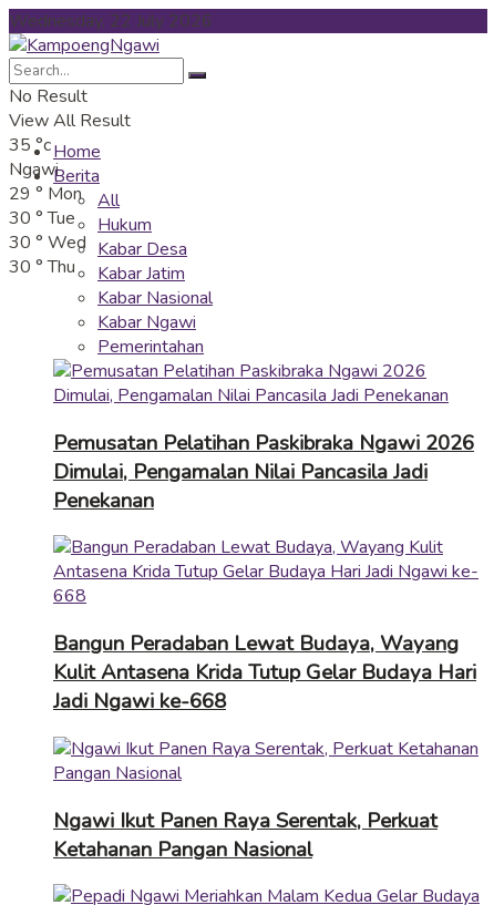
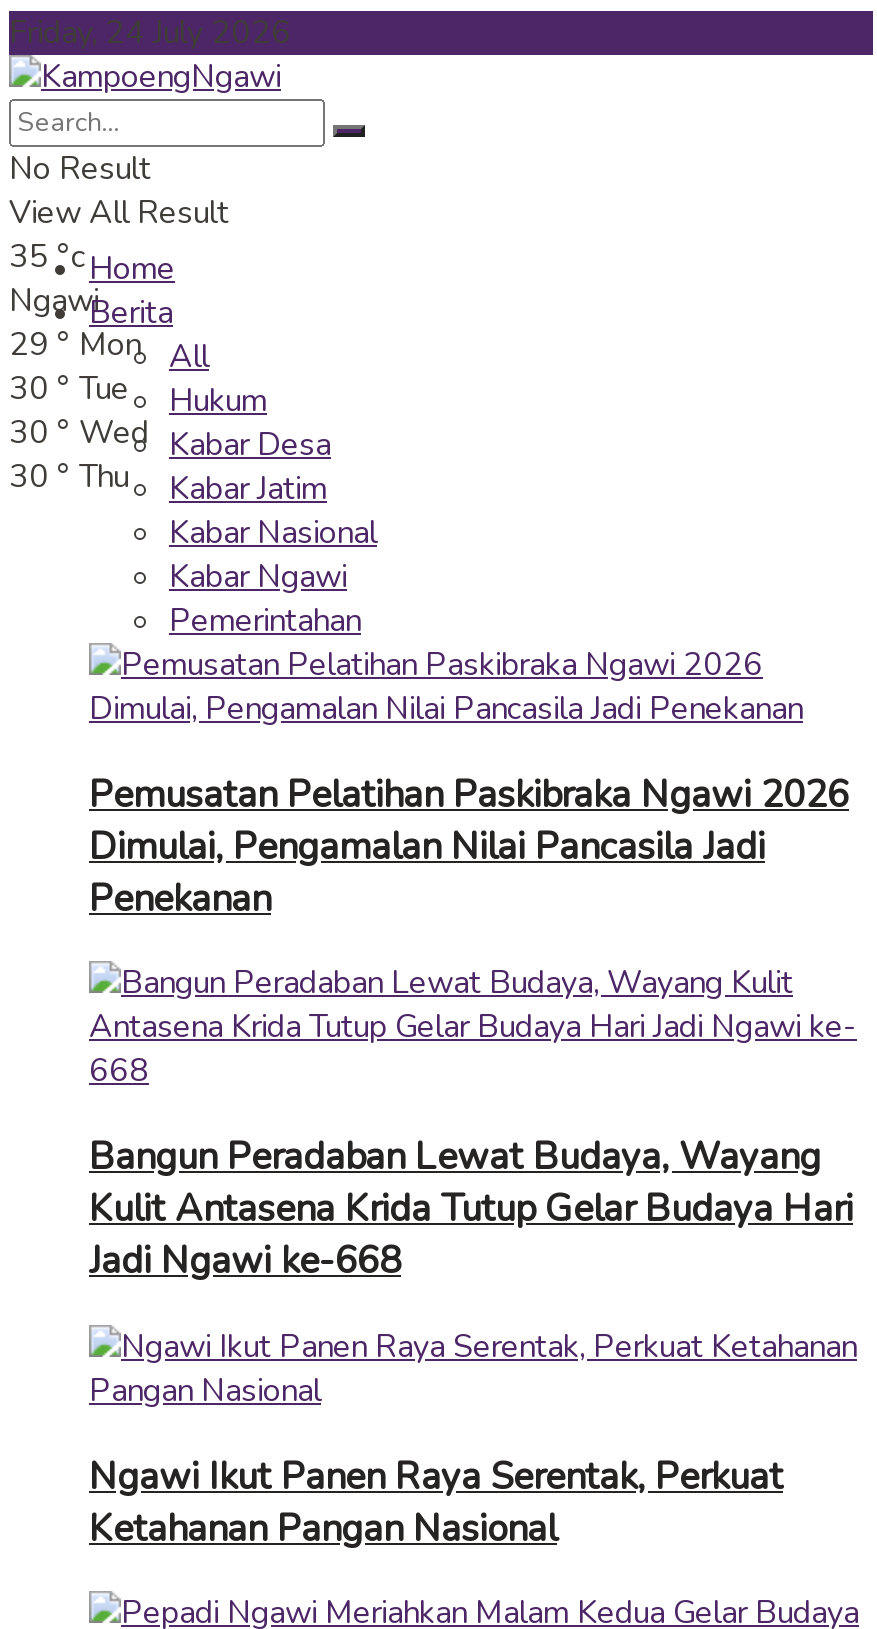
- Wednesday, 22 July 2026
+ Friday, 24 July 2026
